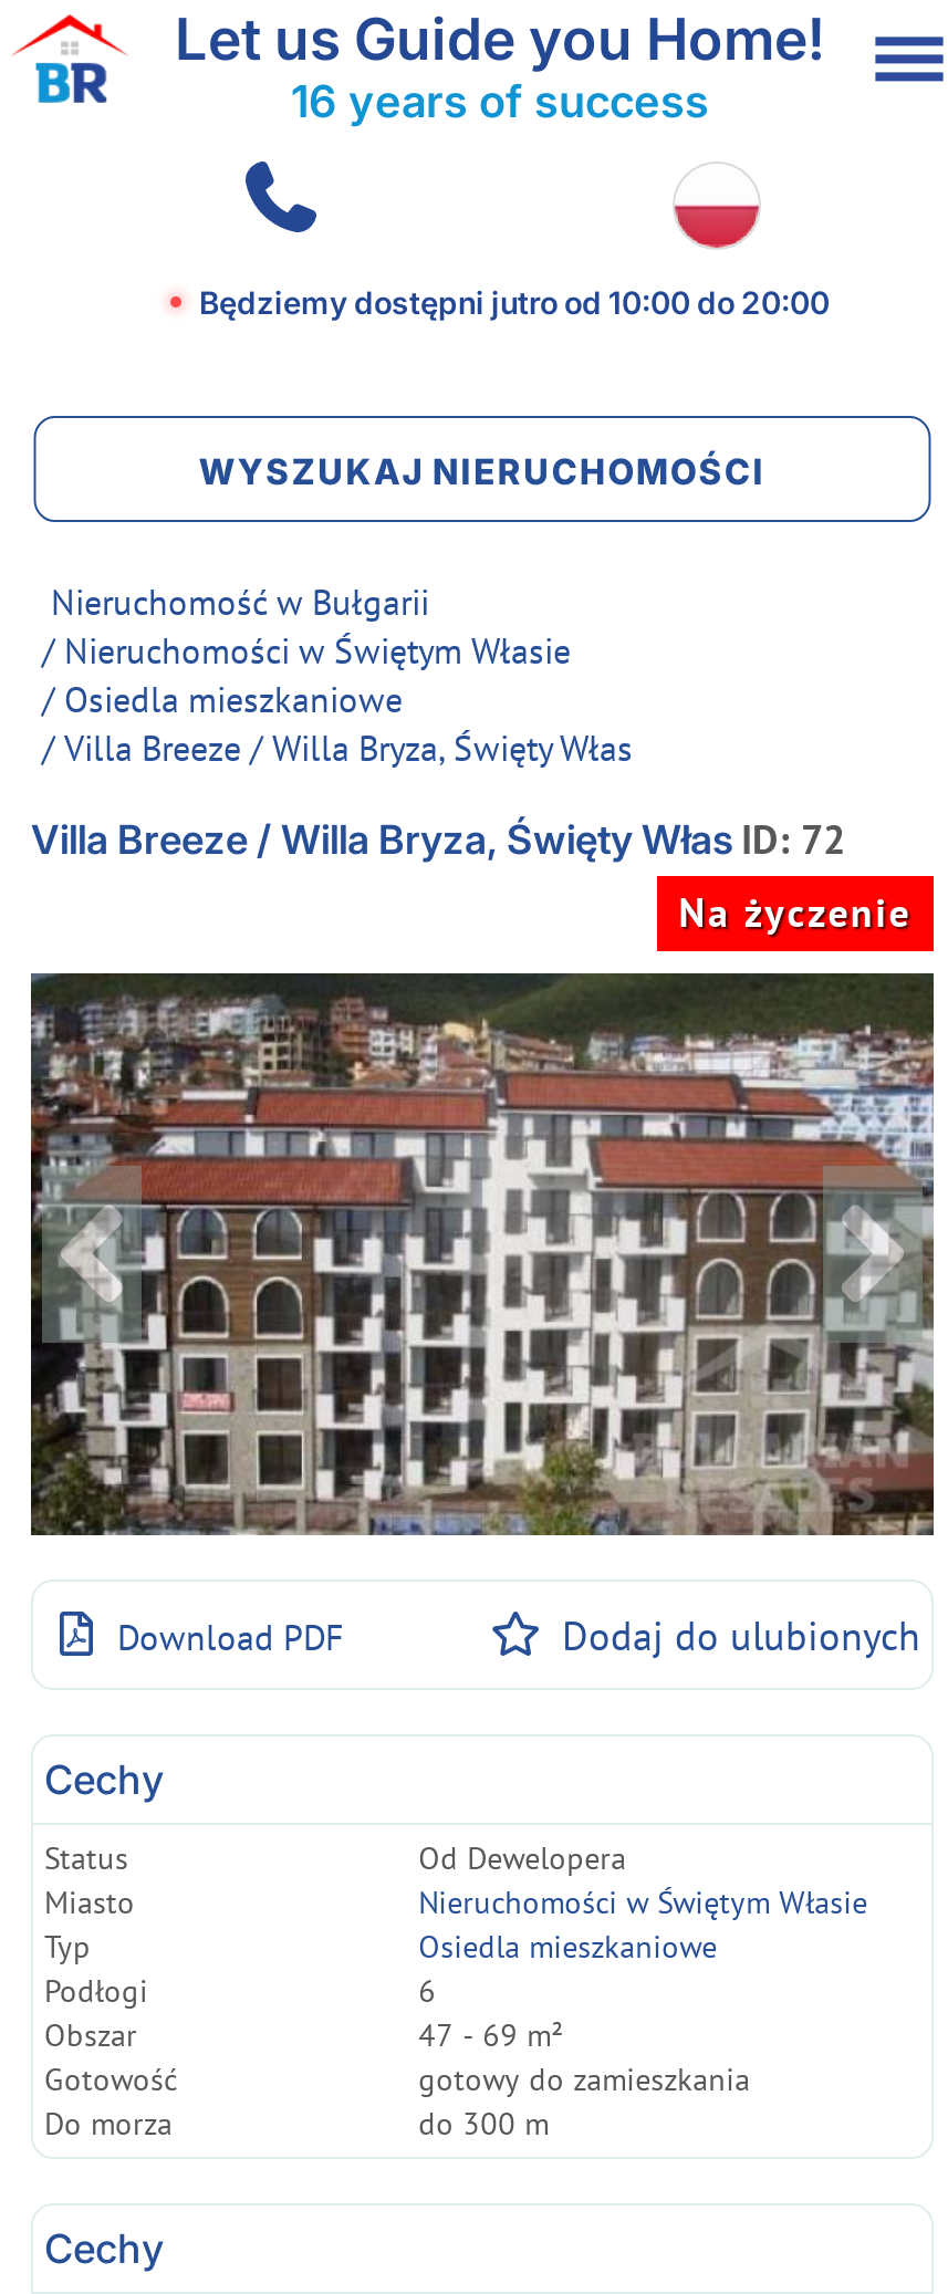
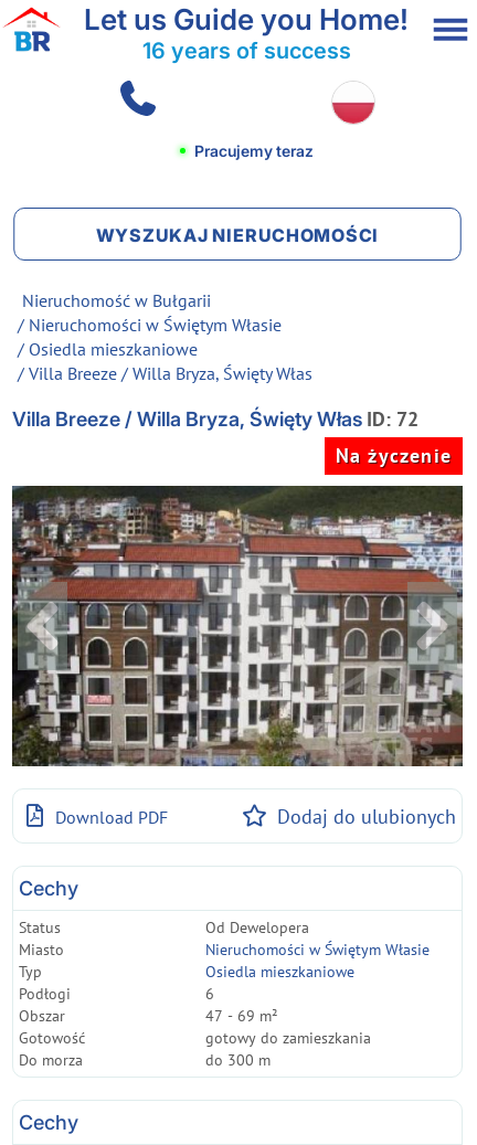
- Będziemy dostępni jutro od 10:00 do 20:00
+ Pracujemy teraz
